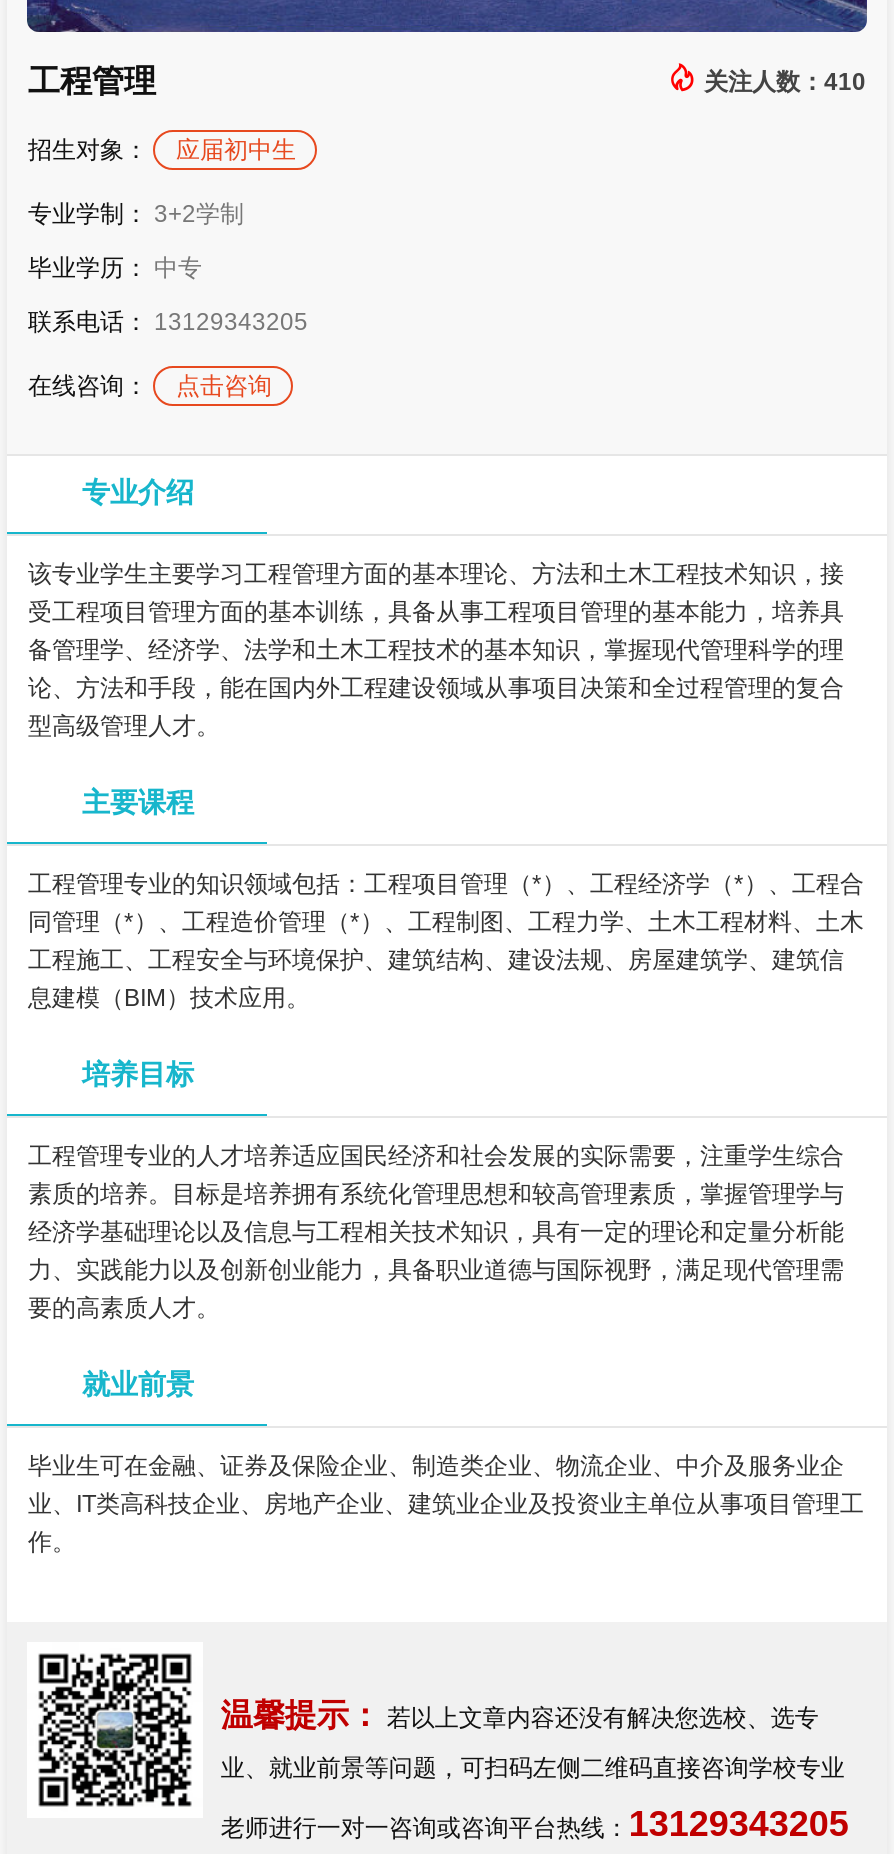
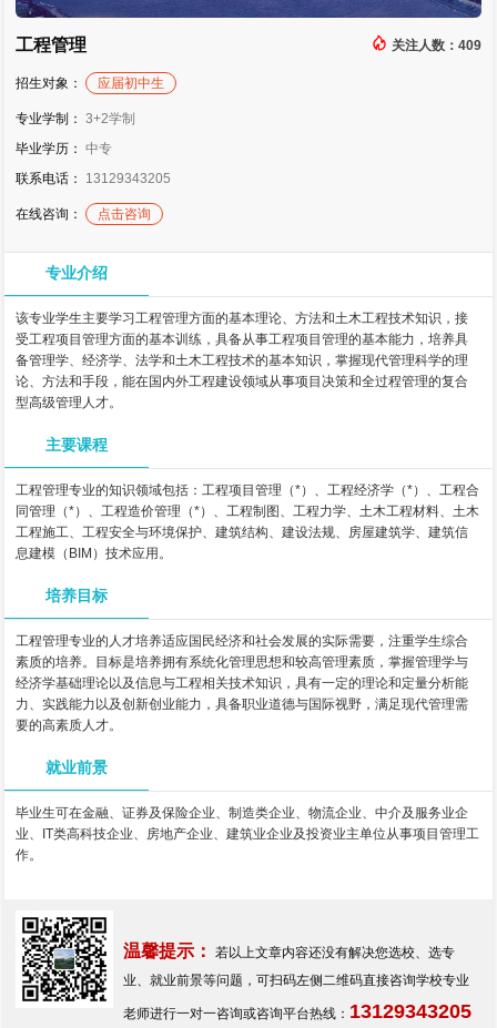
- 关注人数：410
+ 关注人数：409
